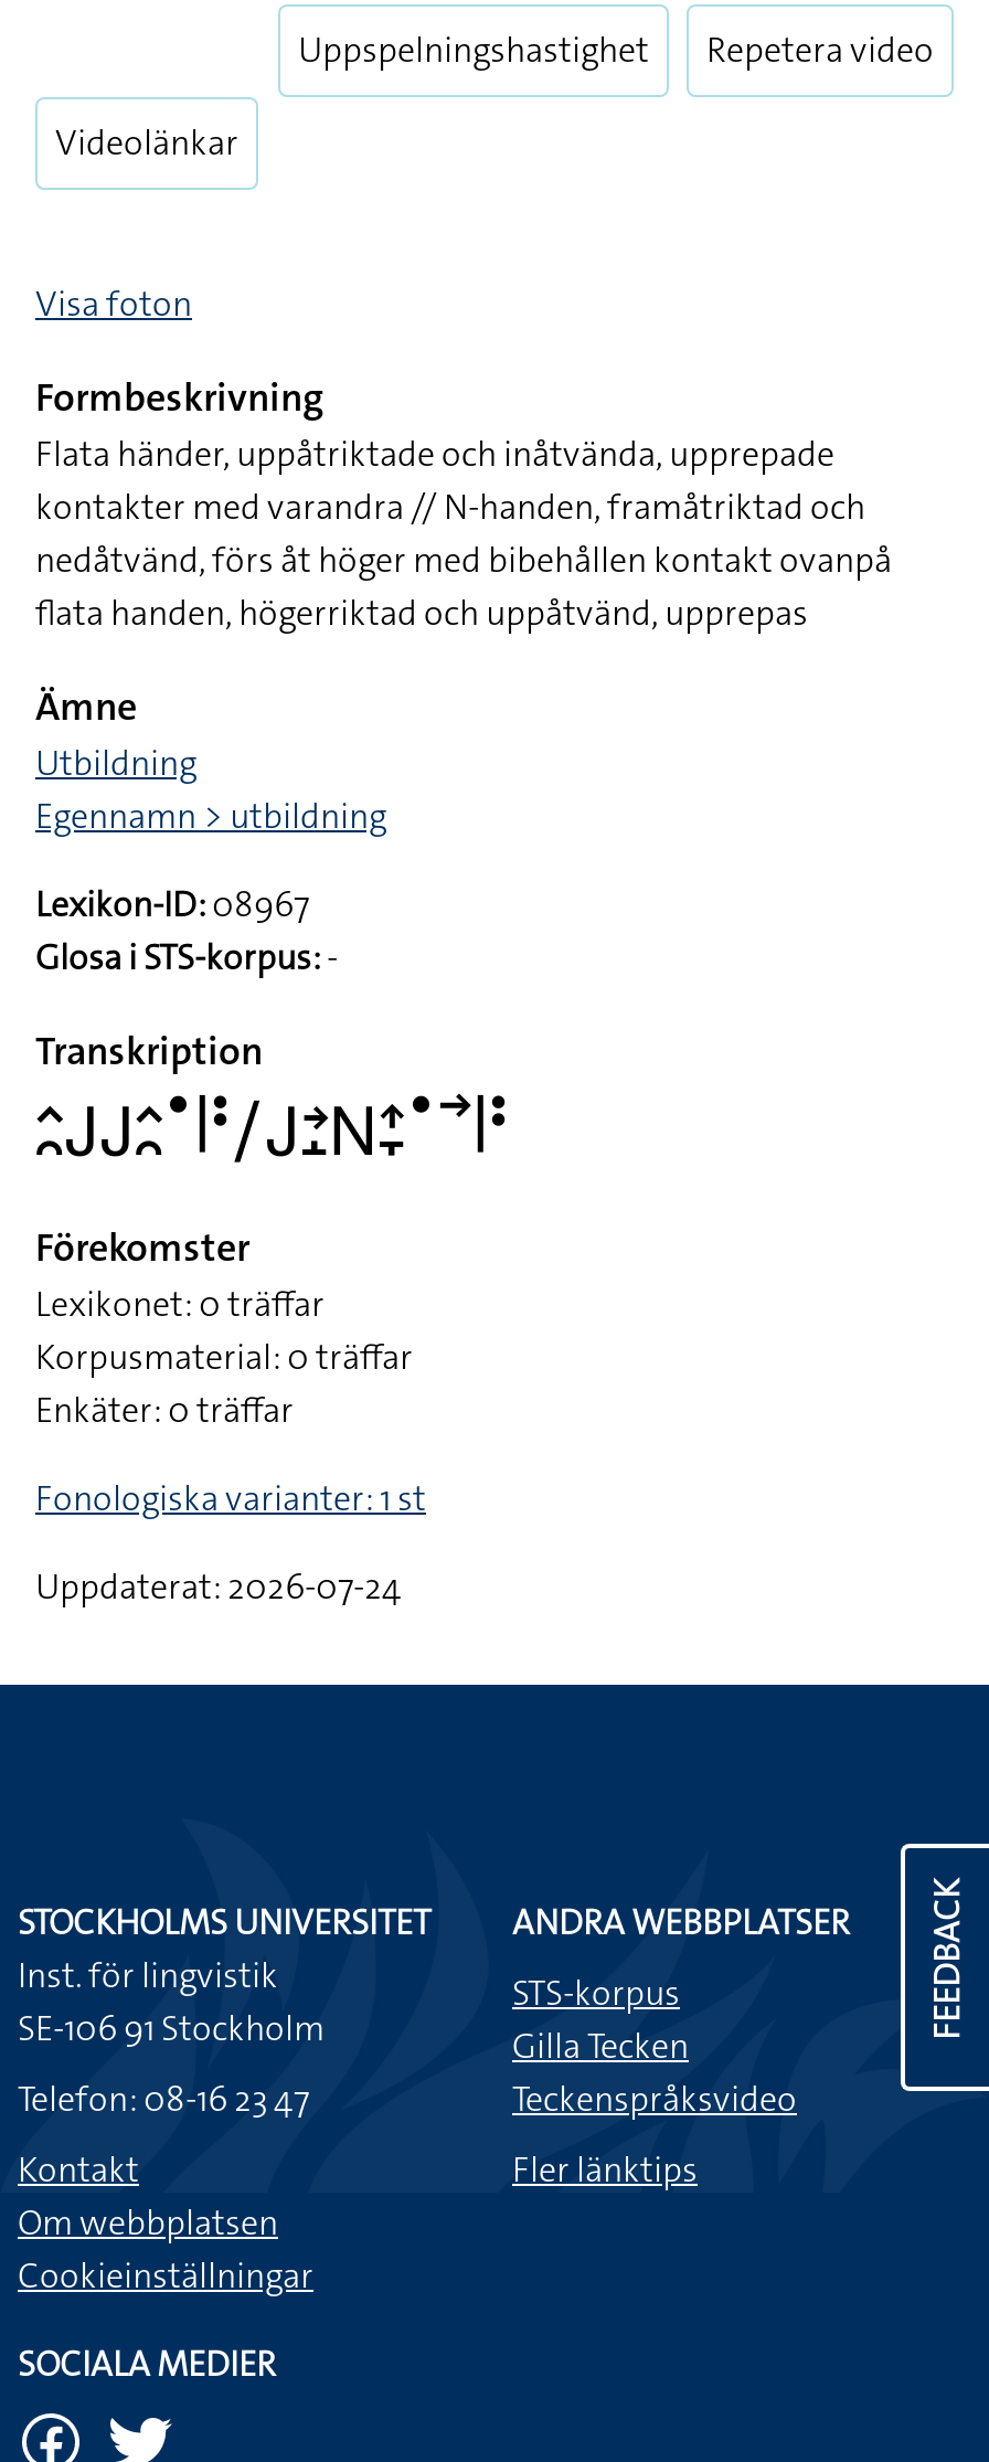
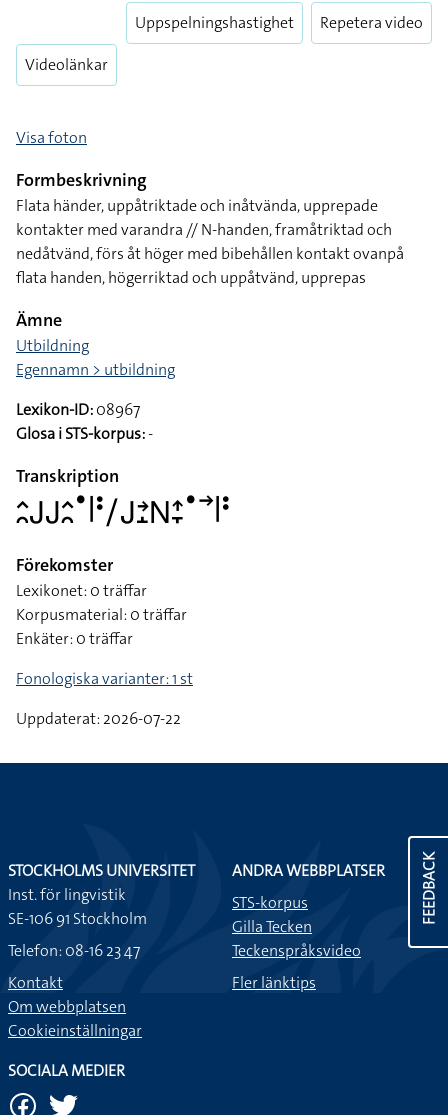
- Uppdaterat: 2026-07-24
+ Uppdaterat: 2026-07-22
